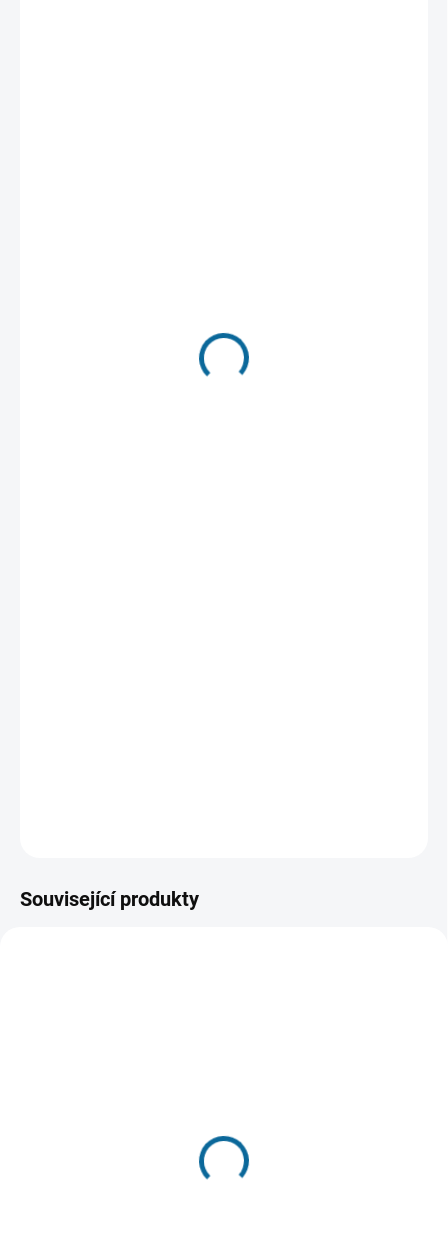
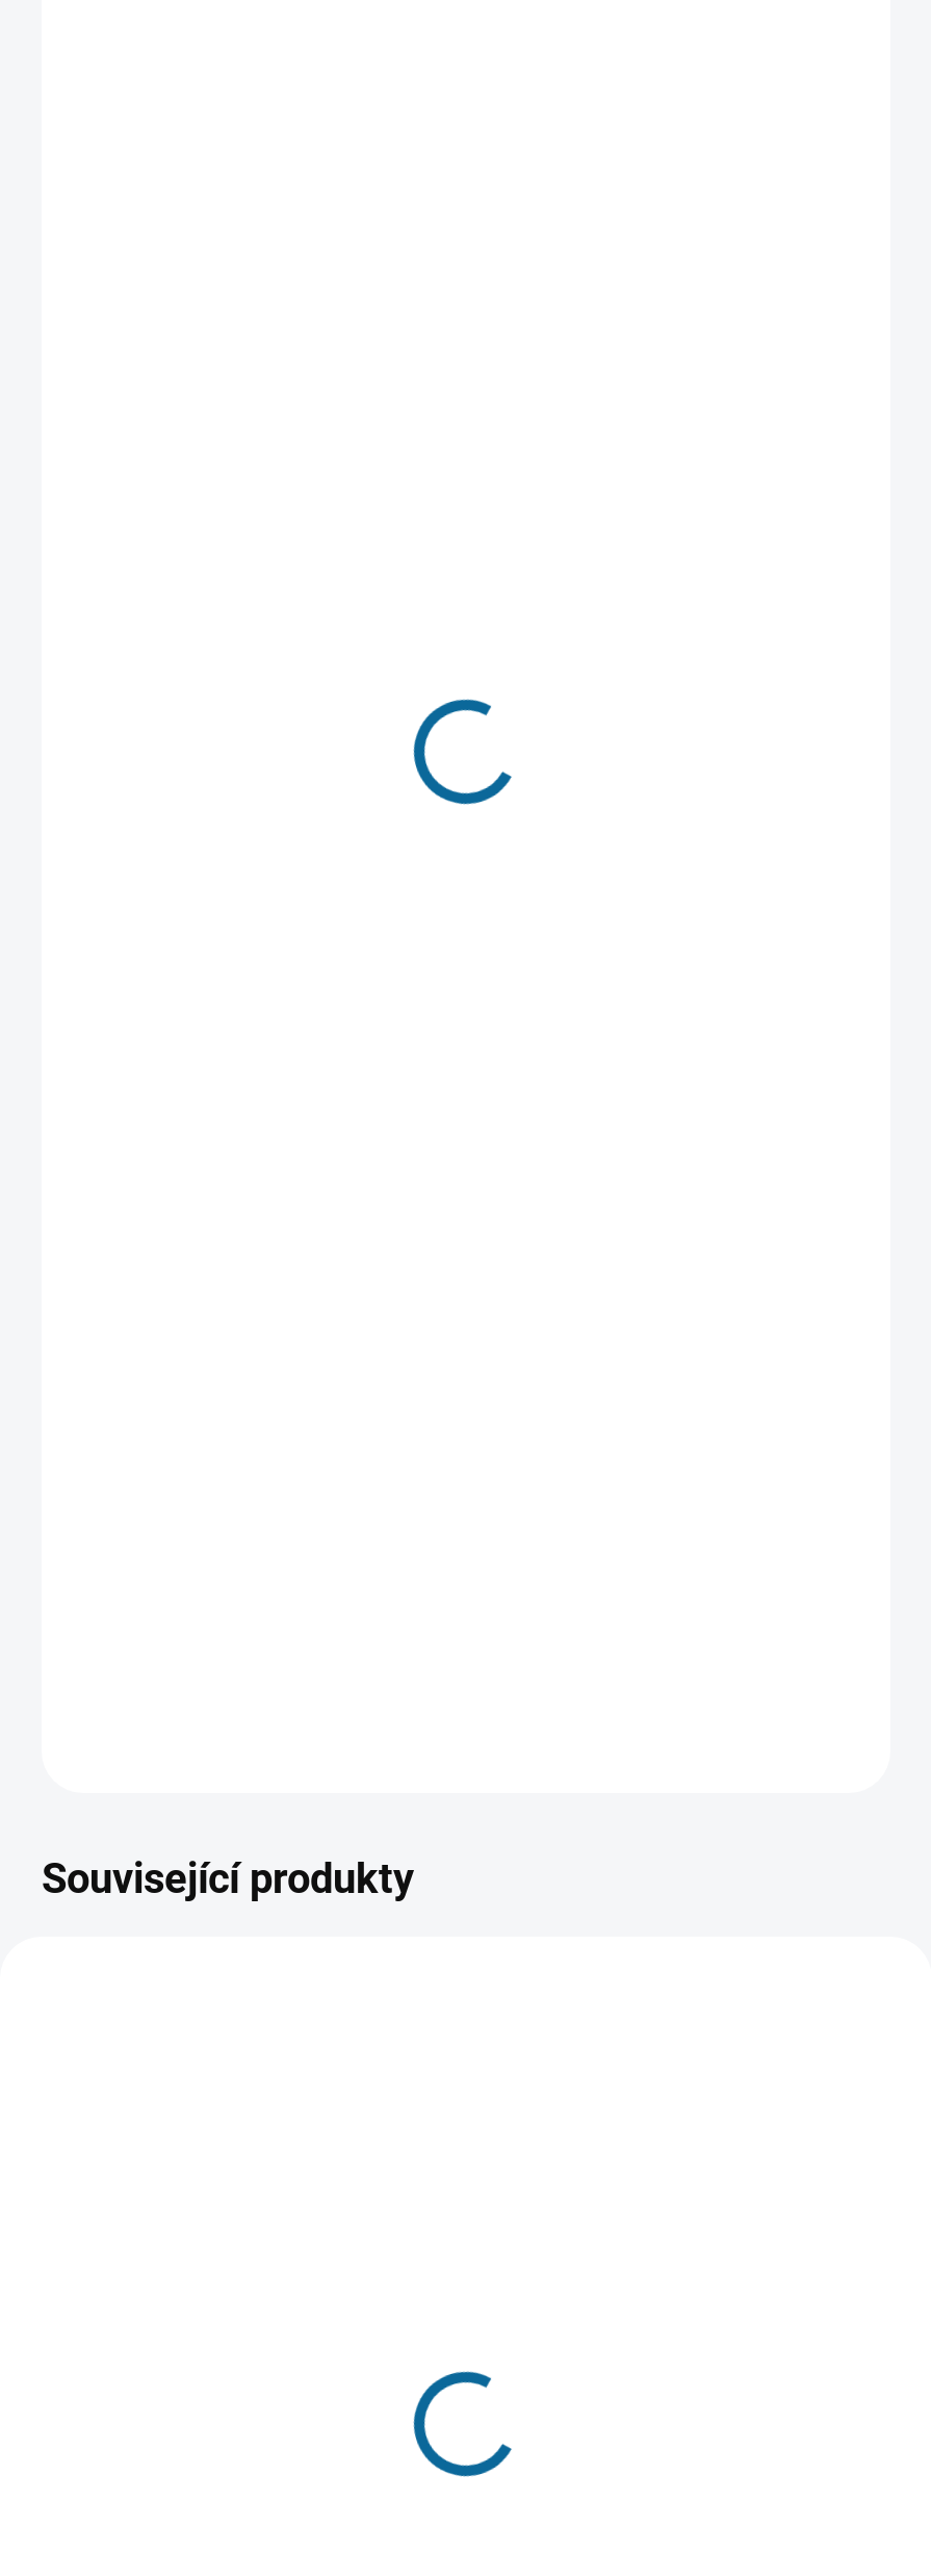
- [image]
+ [image]

- [image]
+ [image]
